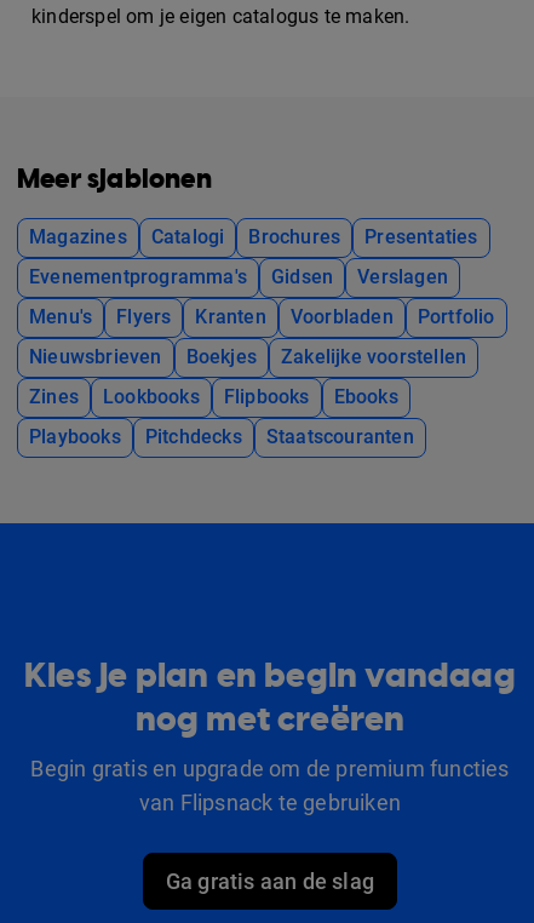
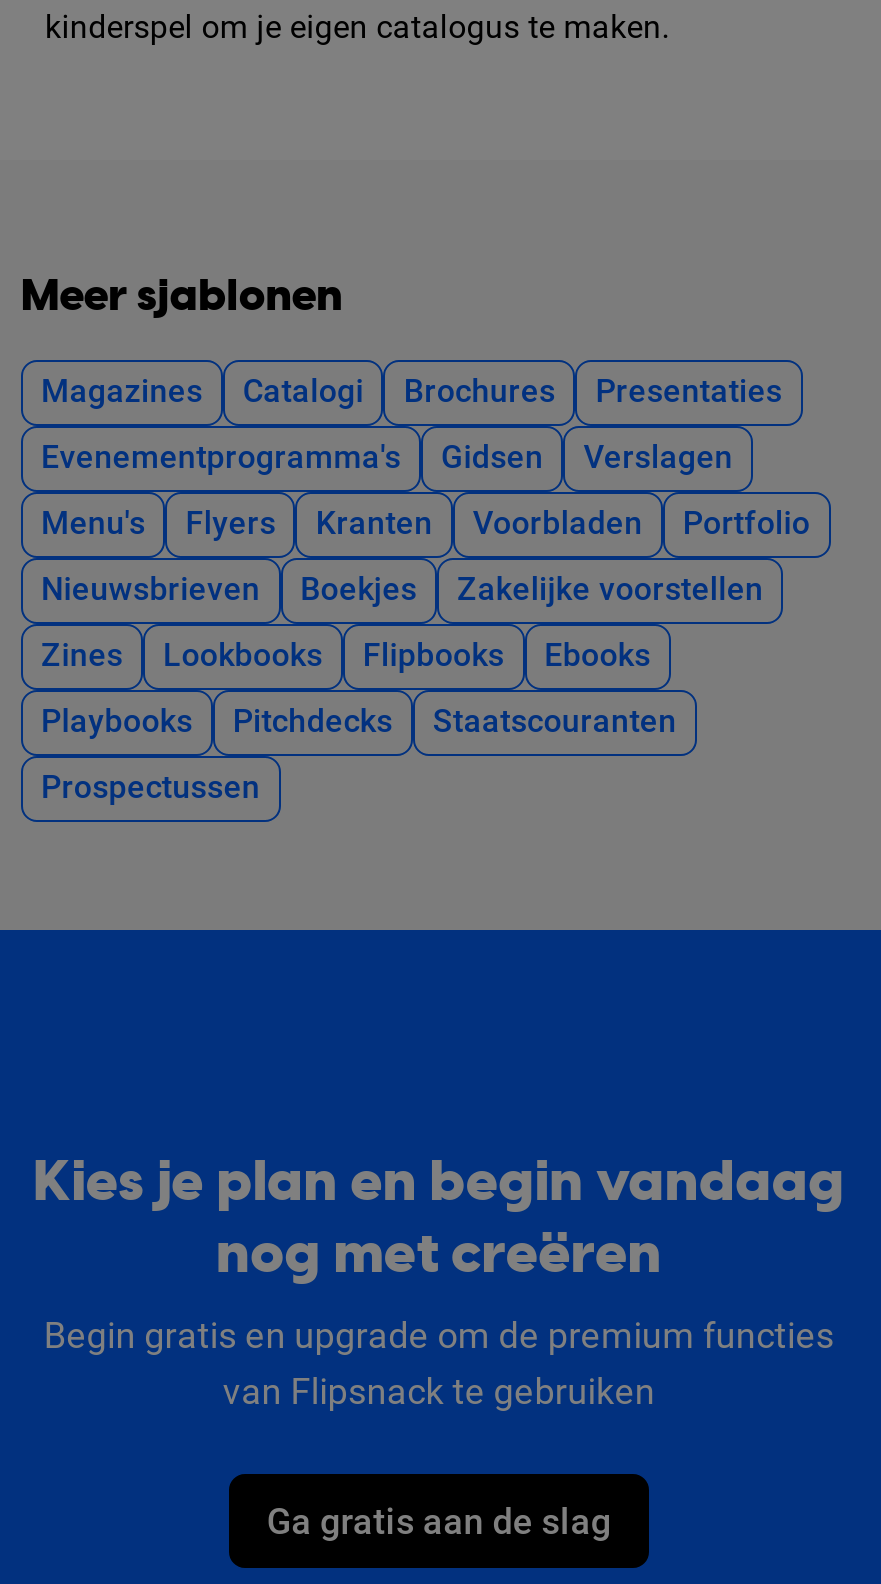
+ Prospectussen
